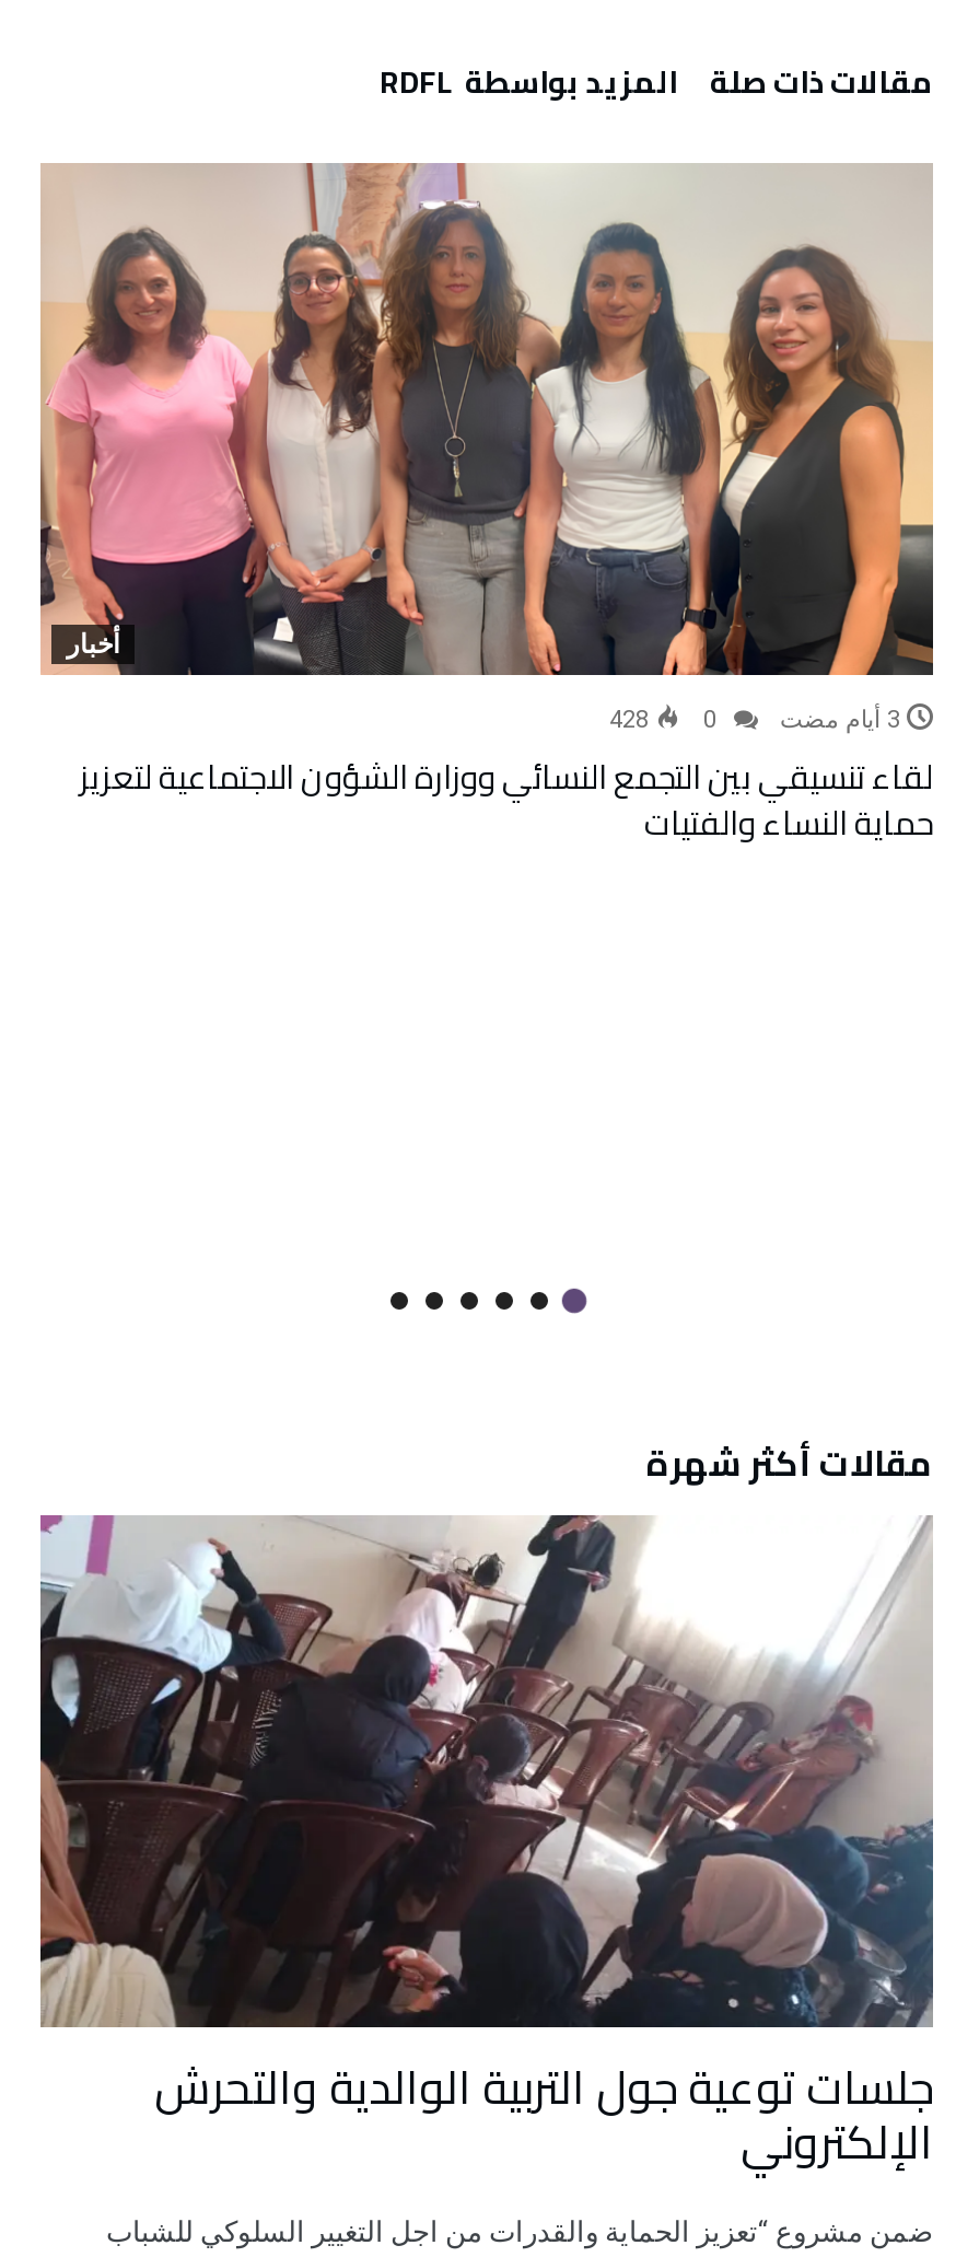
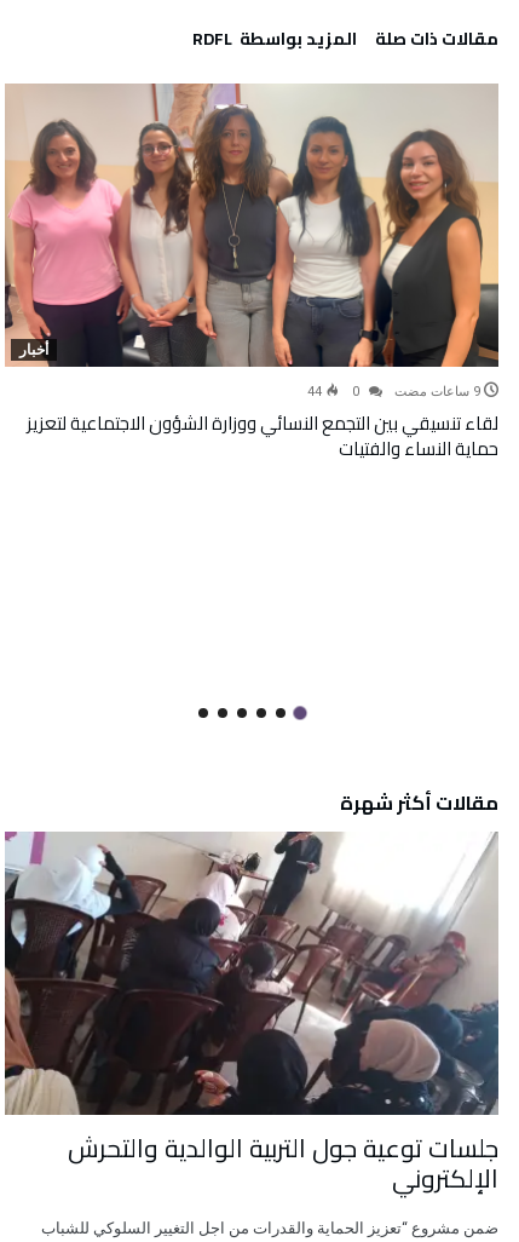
- 428
+ 44
